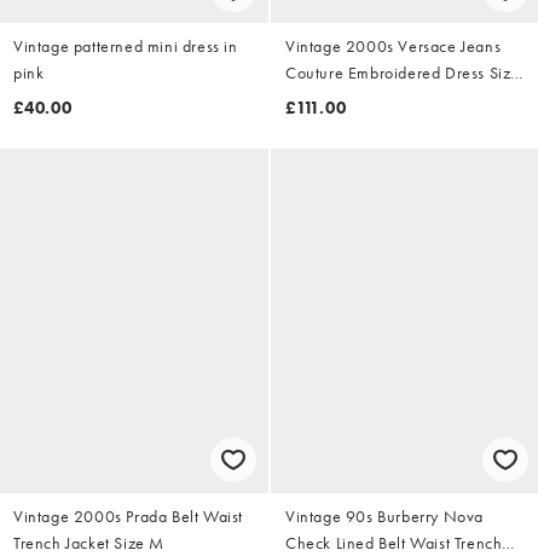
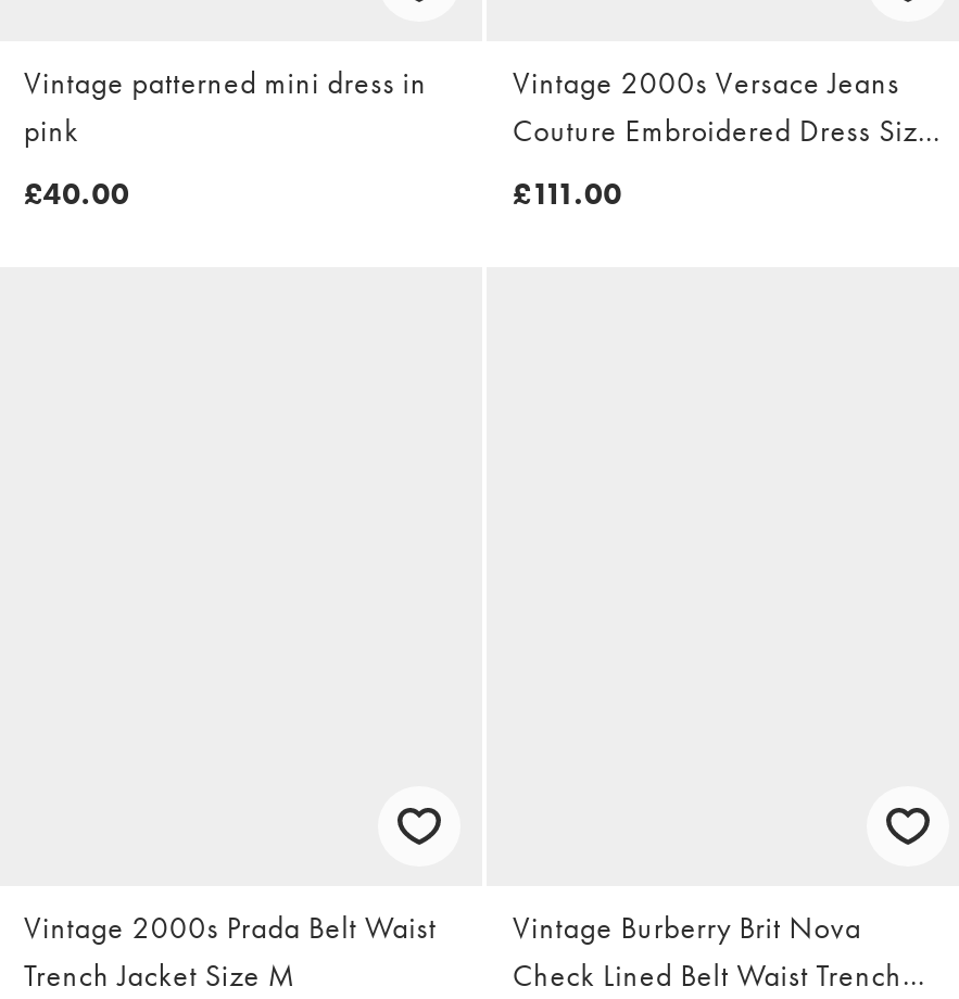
- Vintage 90s Burberry Nova
+ Vintage Burberry Brit Nova
